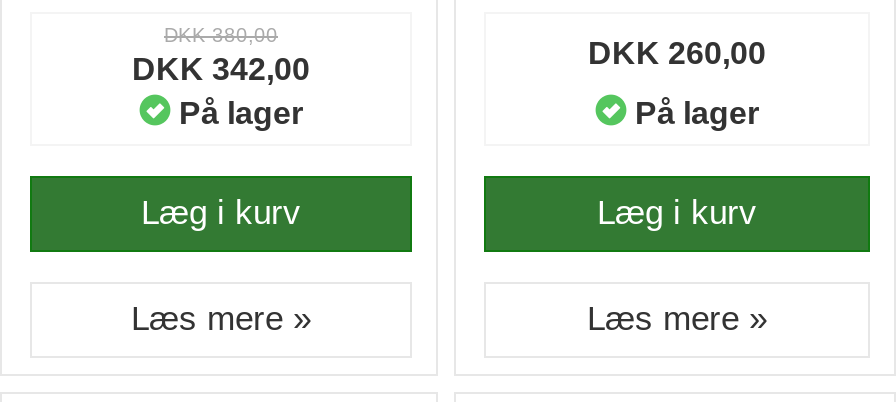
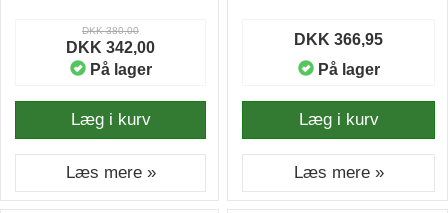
- DKK 260,00
+ DKK 366,95
